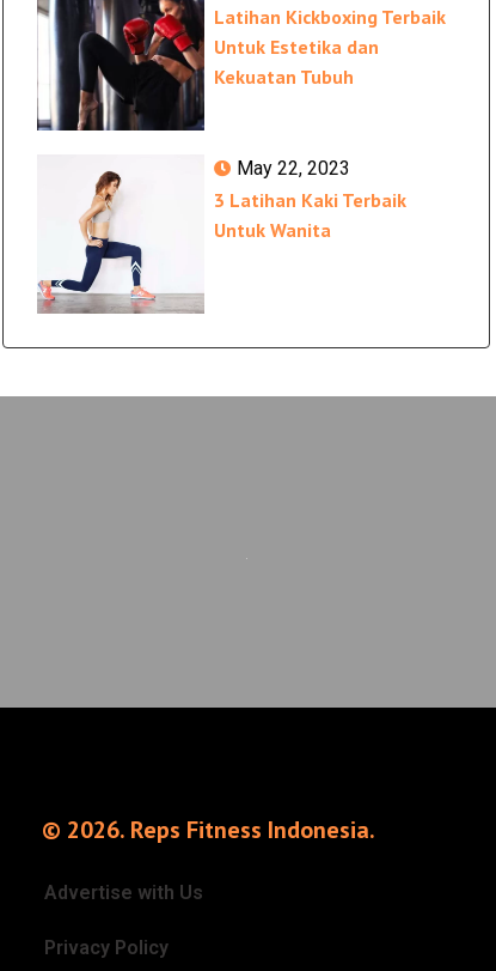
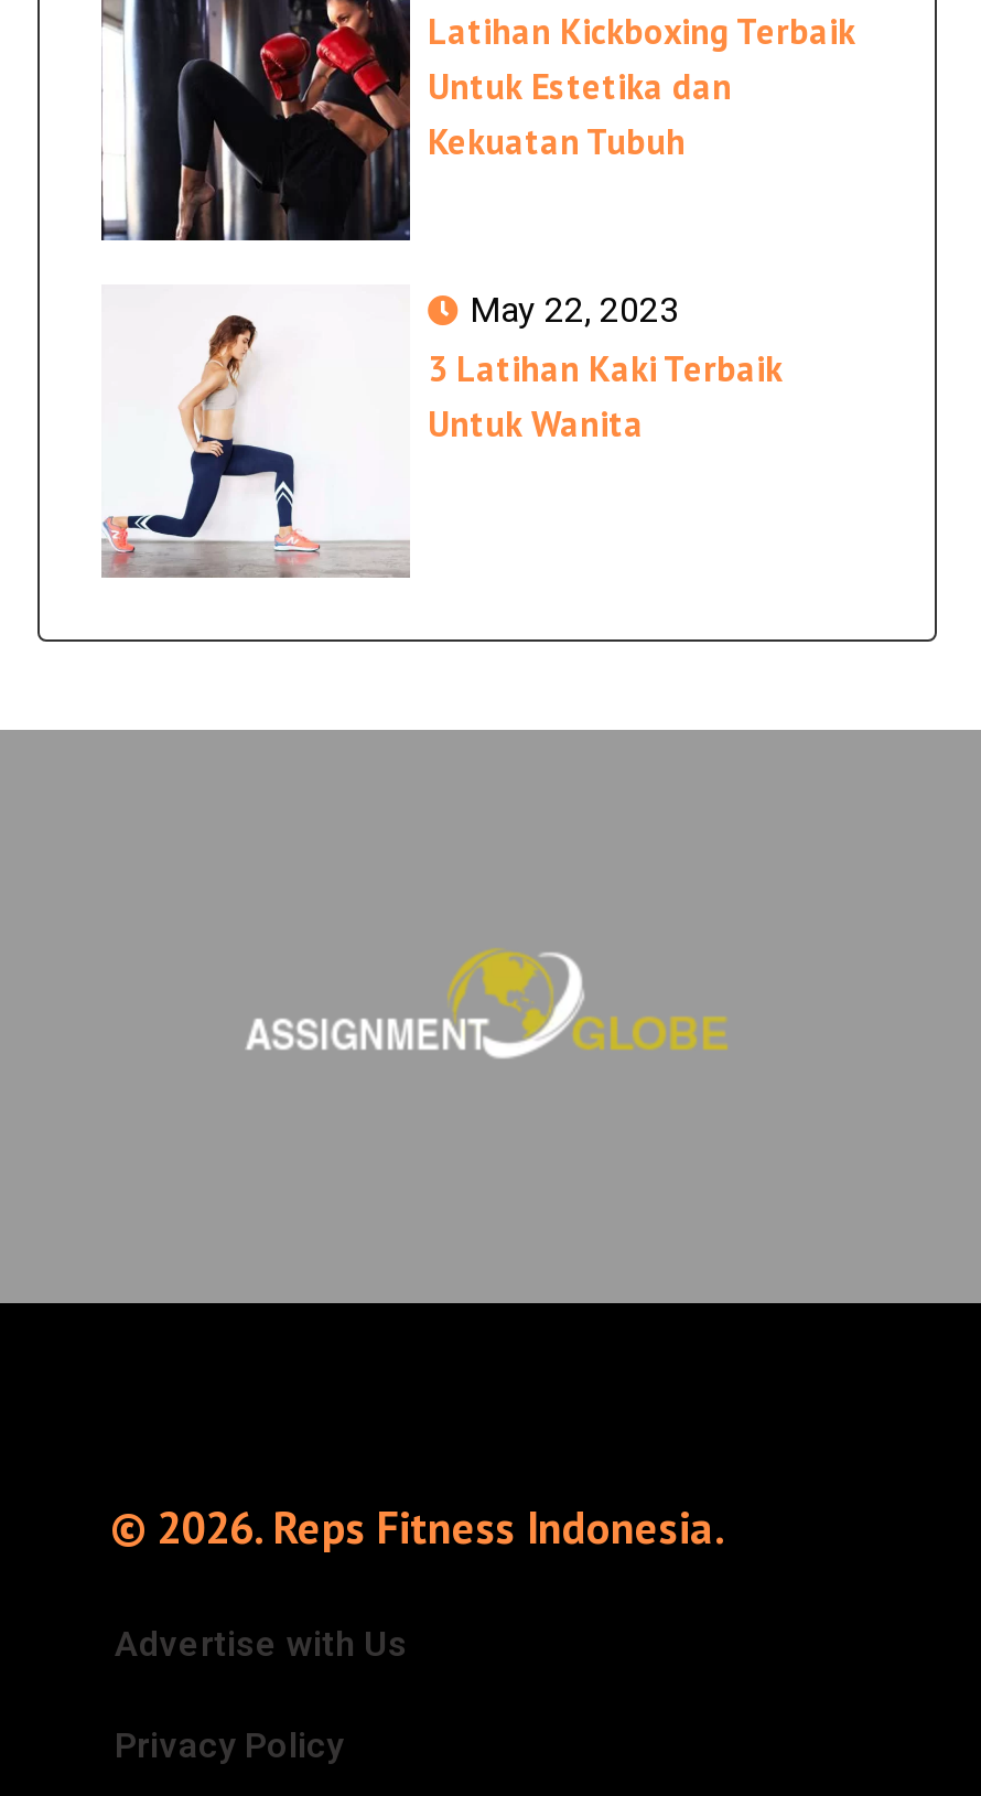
+ [image]
